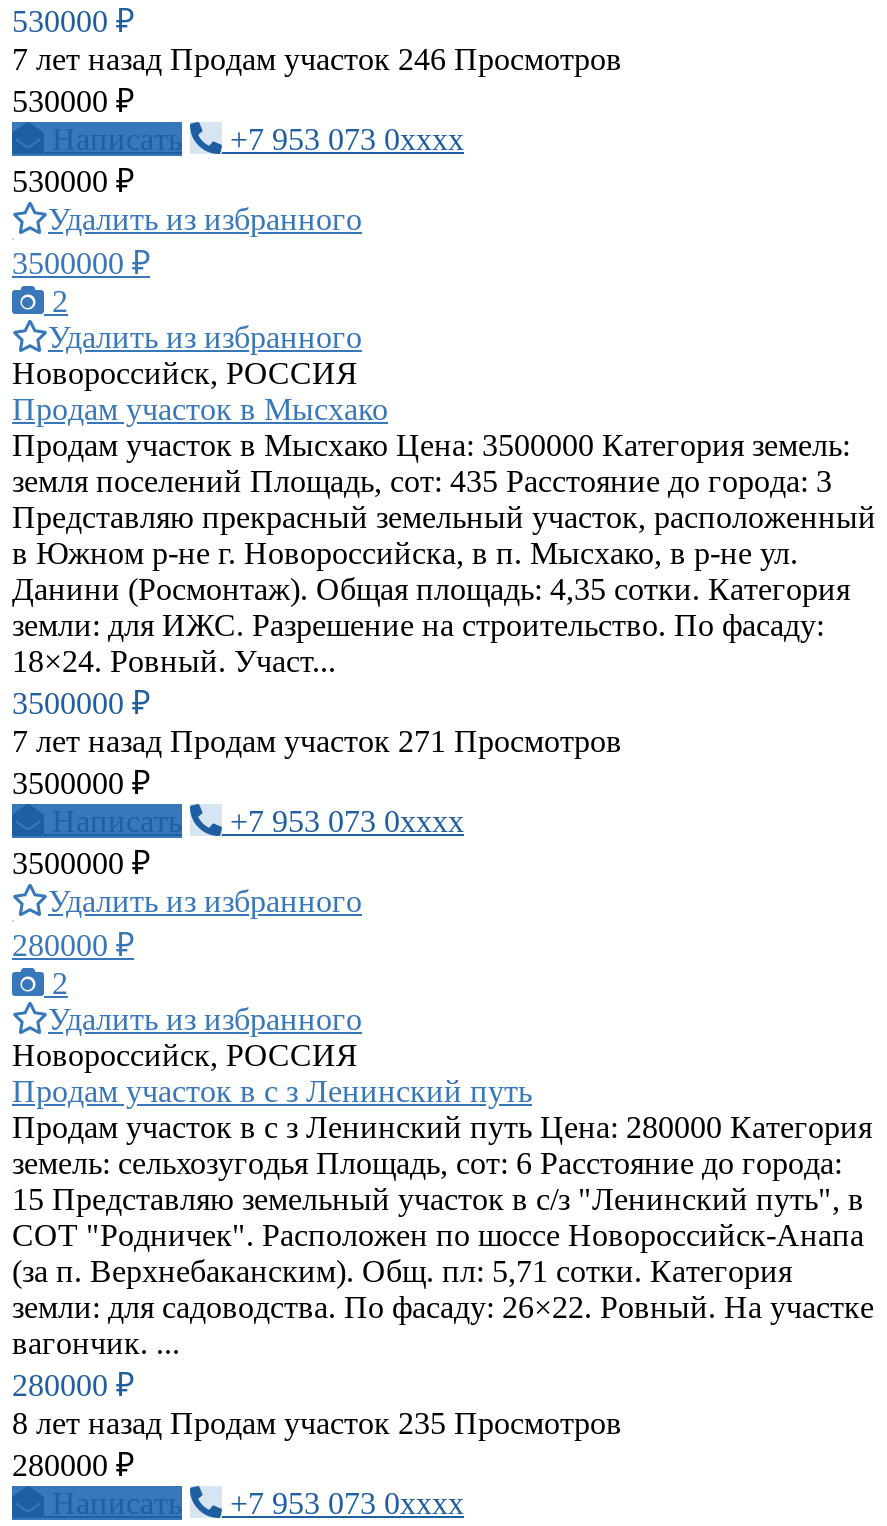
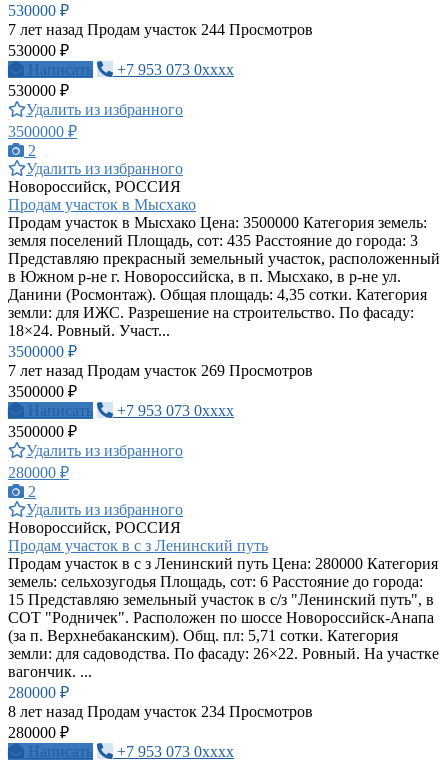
- 7 лет назад Продам участок 246 Просмотров
+ 7 лет назад Продам участок 244 Просмотров

- 7 лет назад Продам участок 271 Просмотров
+ 7 лет назад Продам участок 269 Просмотров

- 8 лет назад Продам участок 235 Просмотров
+ 8 лет назад Продам участок 234 Просмотров
